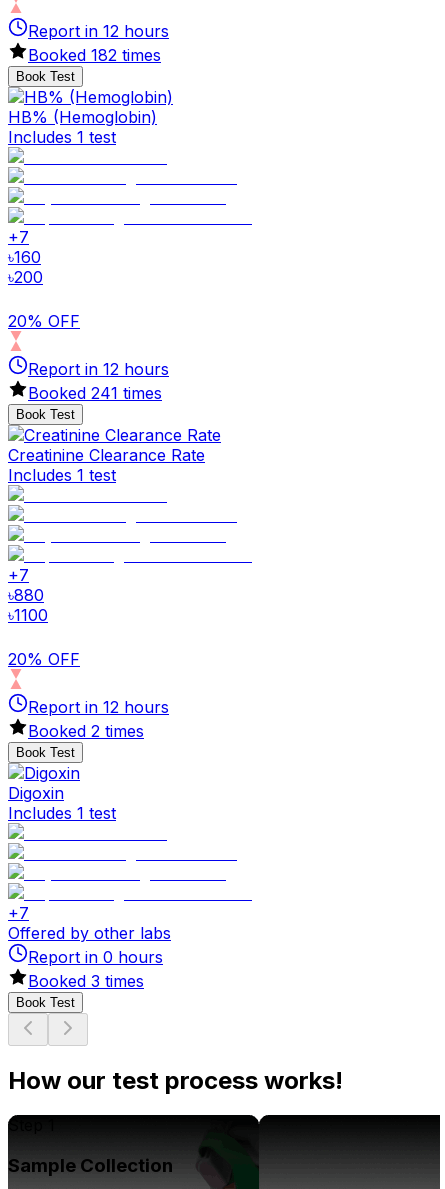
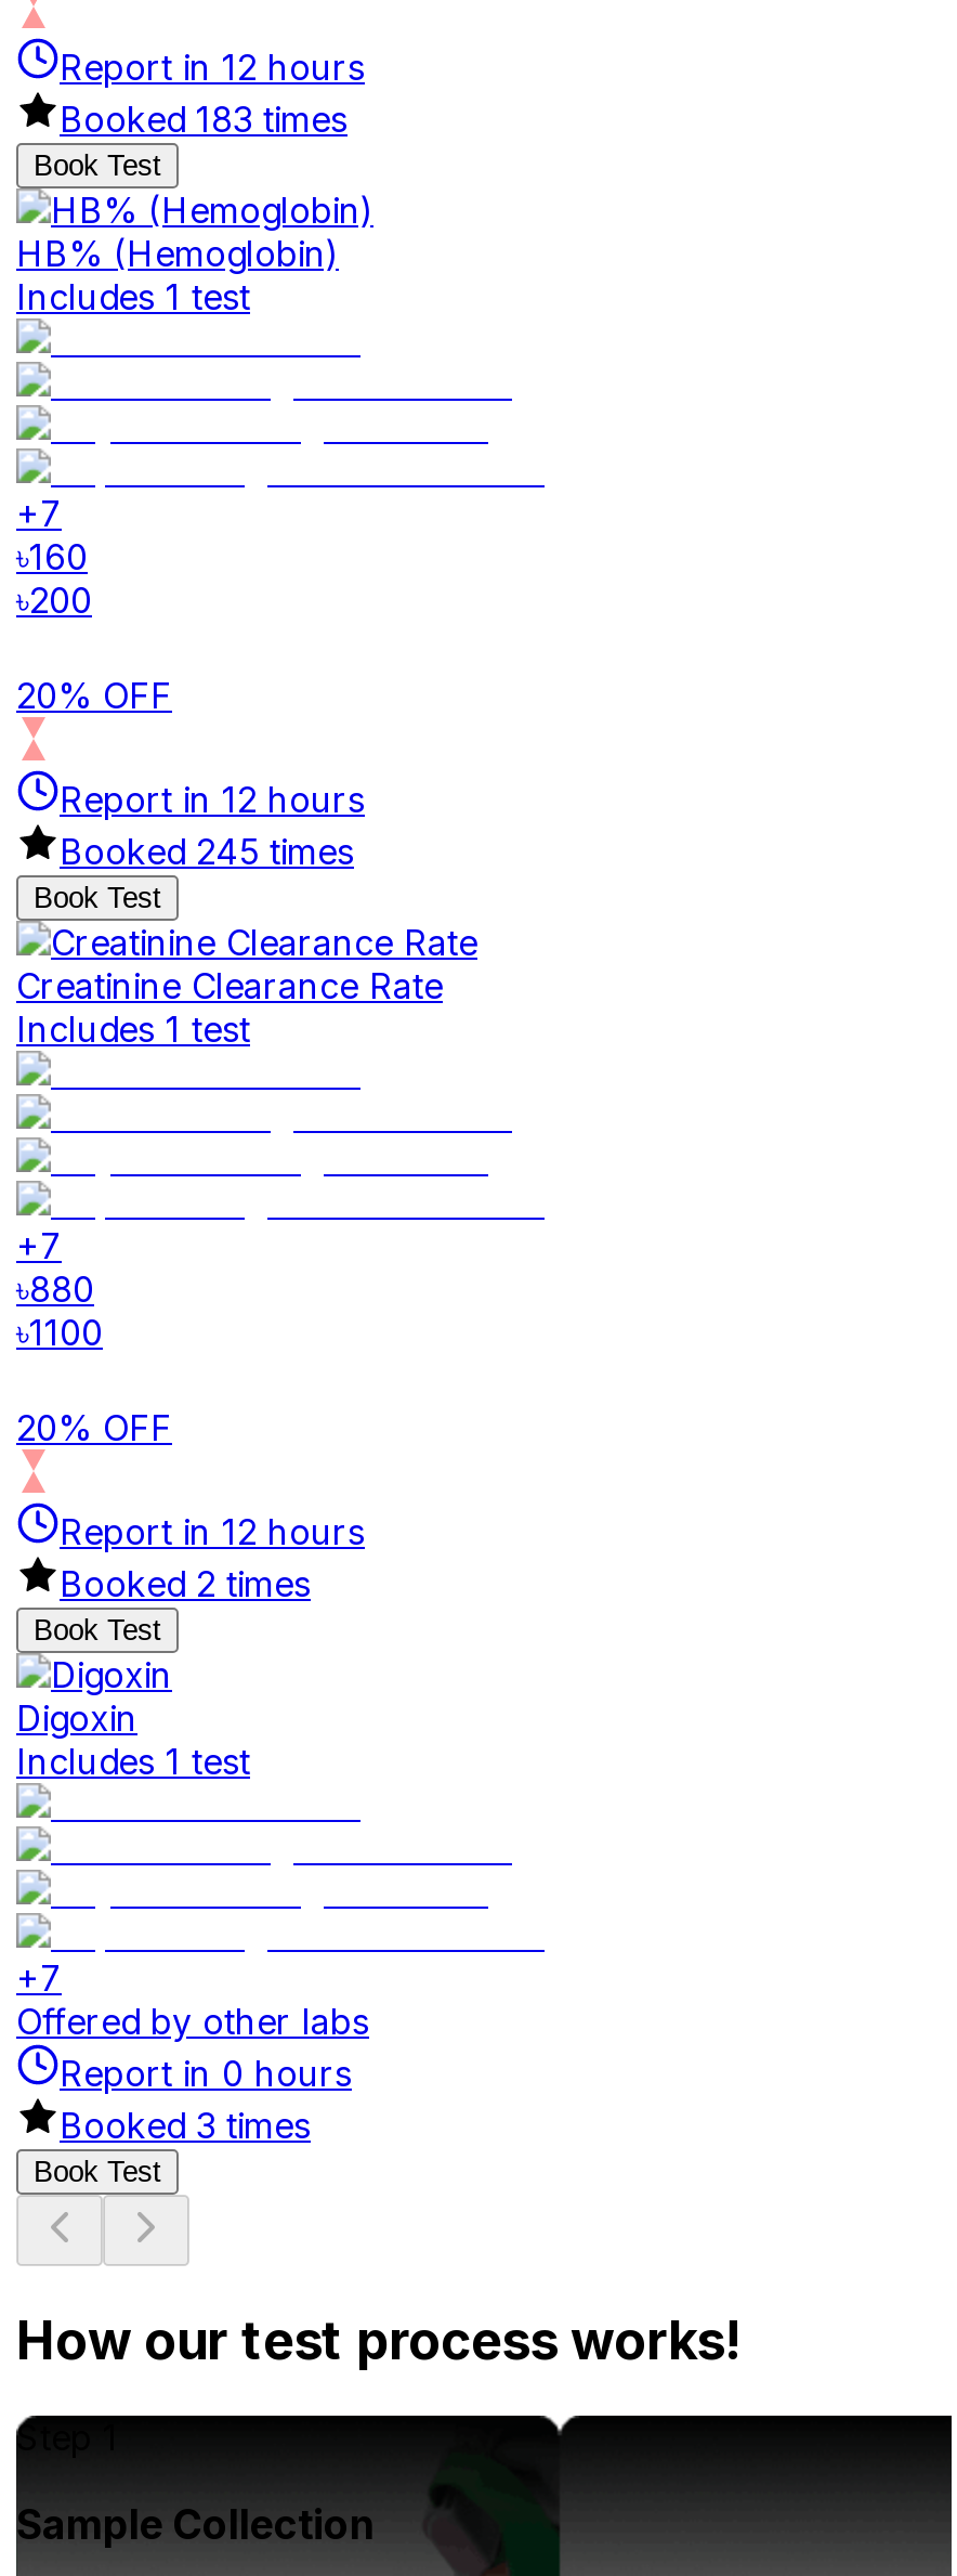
- Booked 182 times
+ Booked 183 times

- Booked 241 times
+ Booked 245 times
